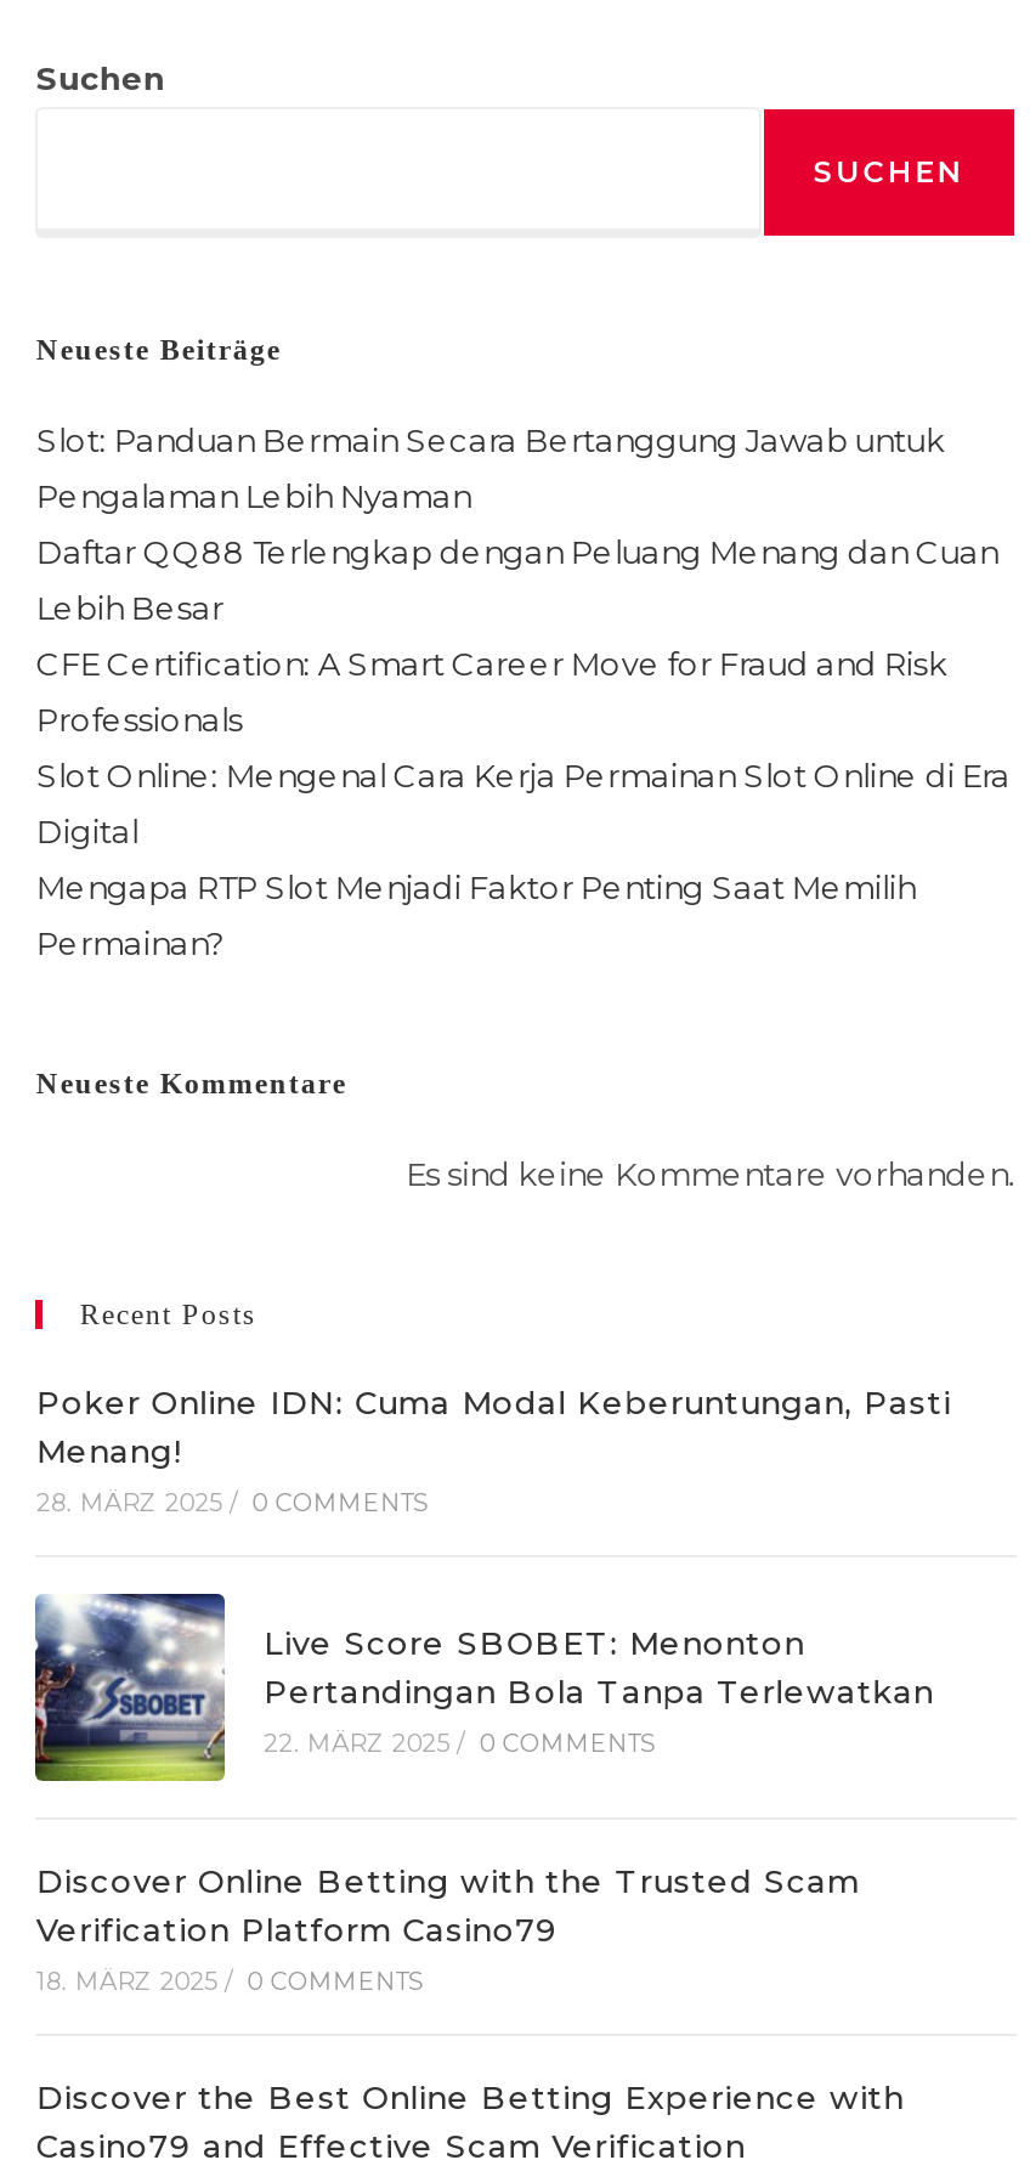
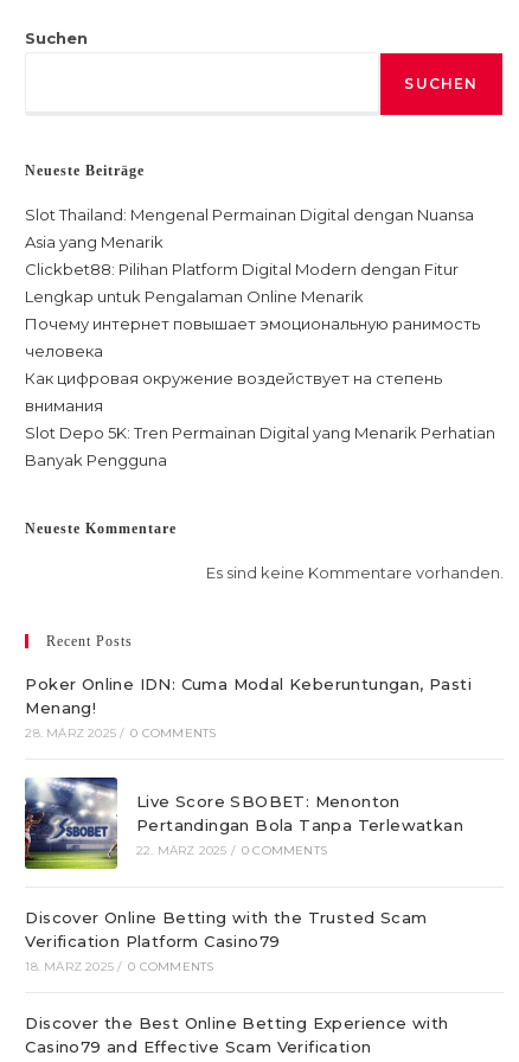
- Slot: Panduan Bermain Secara Bertanggung Jawab untuk
- Pengalaman Lebih Nyaman
- Daftar QQ88 Terlengkap dengan Peluang Menang dan Cuan
- Lebih Besar
- CFE Certification: A Smart Career Move for Fraud and Risk
- Professionals
- Slot Online: Mengenal Cara Kerja Permainan Slot Online di Era
- Digital
- Mengapa RTP Slot Menjadi Faktor Penting Saat Memilih
- Permainan?
+ Slot Thailand: Mengenal Permainan Digital dengan Nuansa
+ Asia yang Menarik
+ Clickbet88: Pilihan Platform Digital Modern dengan Fitur
+ Lengkap untuk Pengalaman Online Menarik
+ Почему интернет повышает эмоциональную ранимость
+ человека
+ Как цифровая окружение воздействует на степень
+ внимания
+ Slot Depo 5K: Tren Permainan Digital yang Menarik Perhatian
+ Banyak Pengguna
